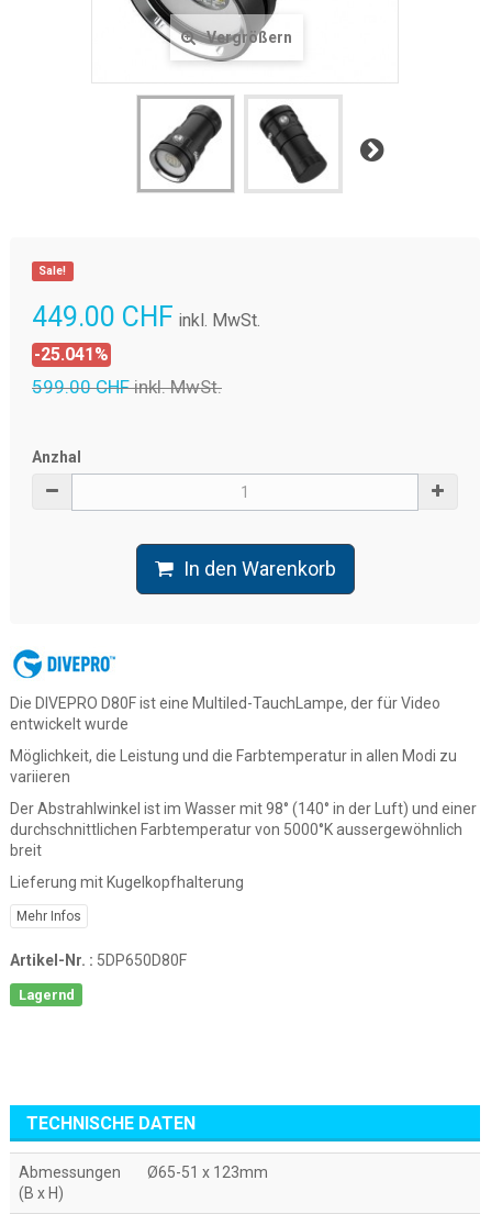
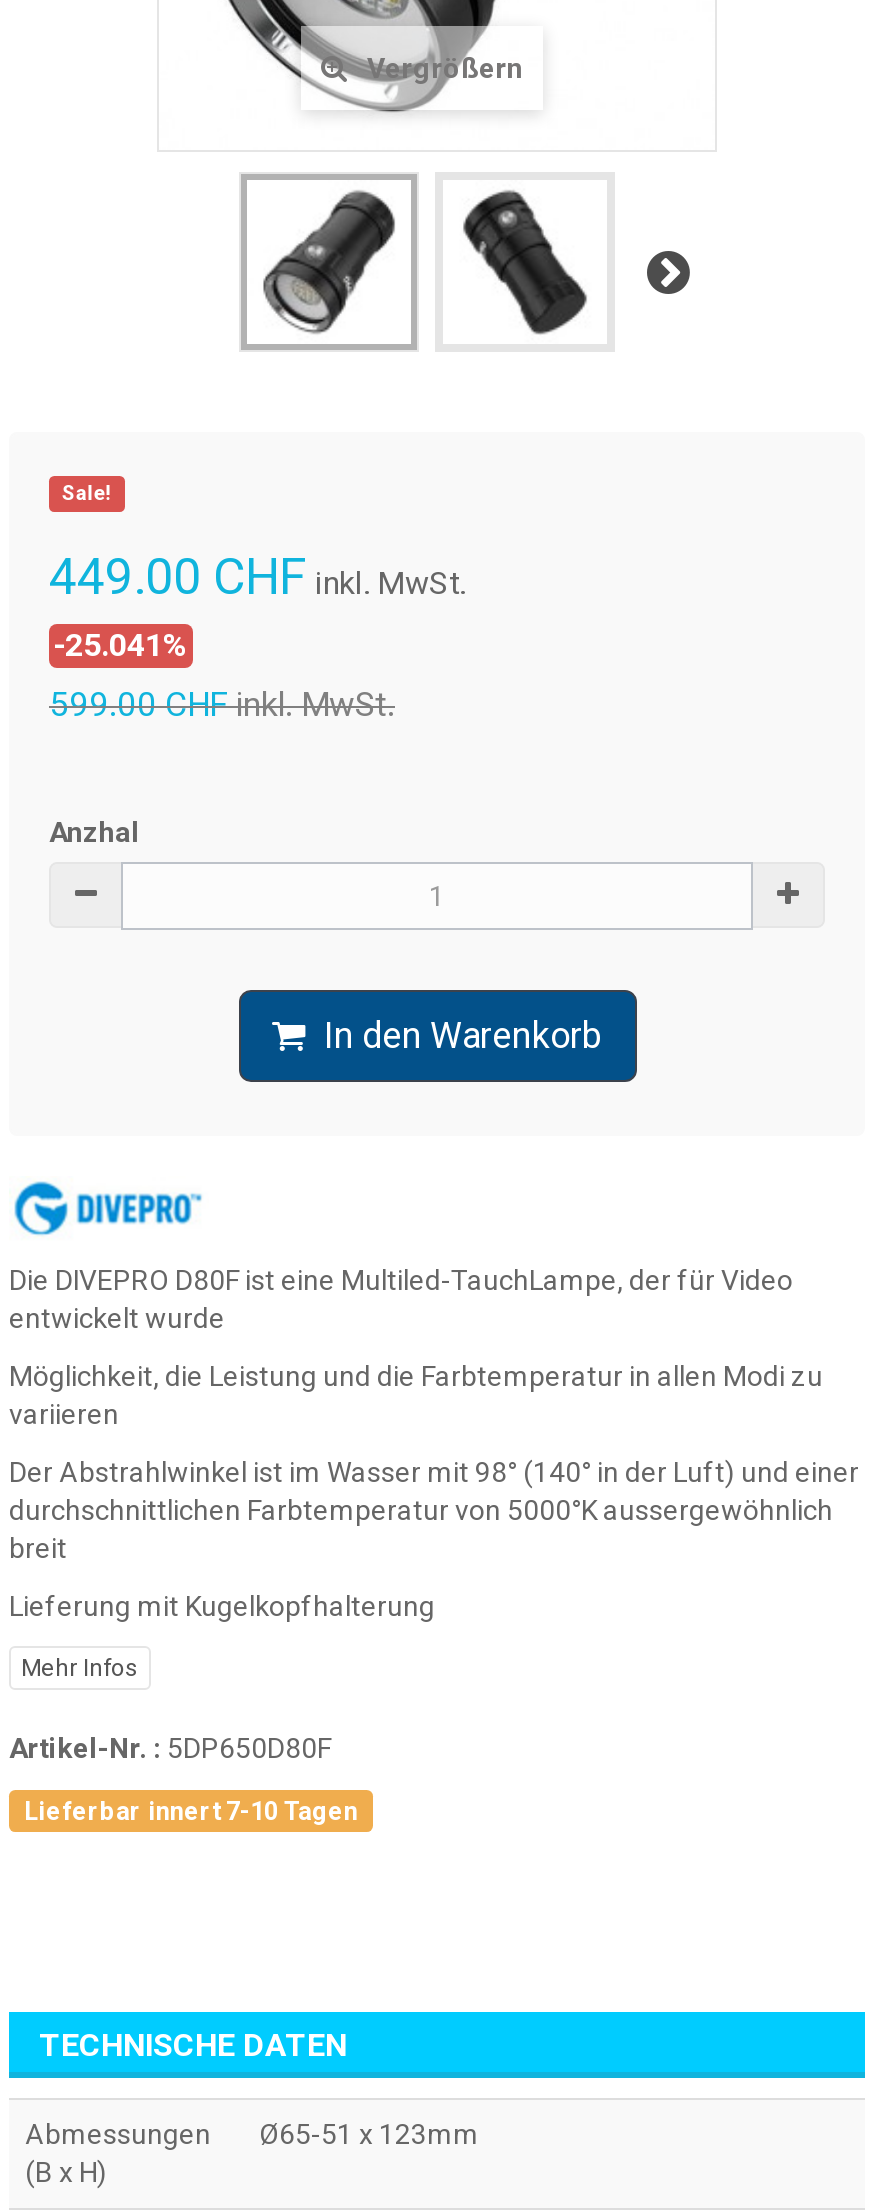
- Lagernd
+ Lieferbar innert 7-10 Tagen
